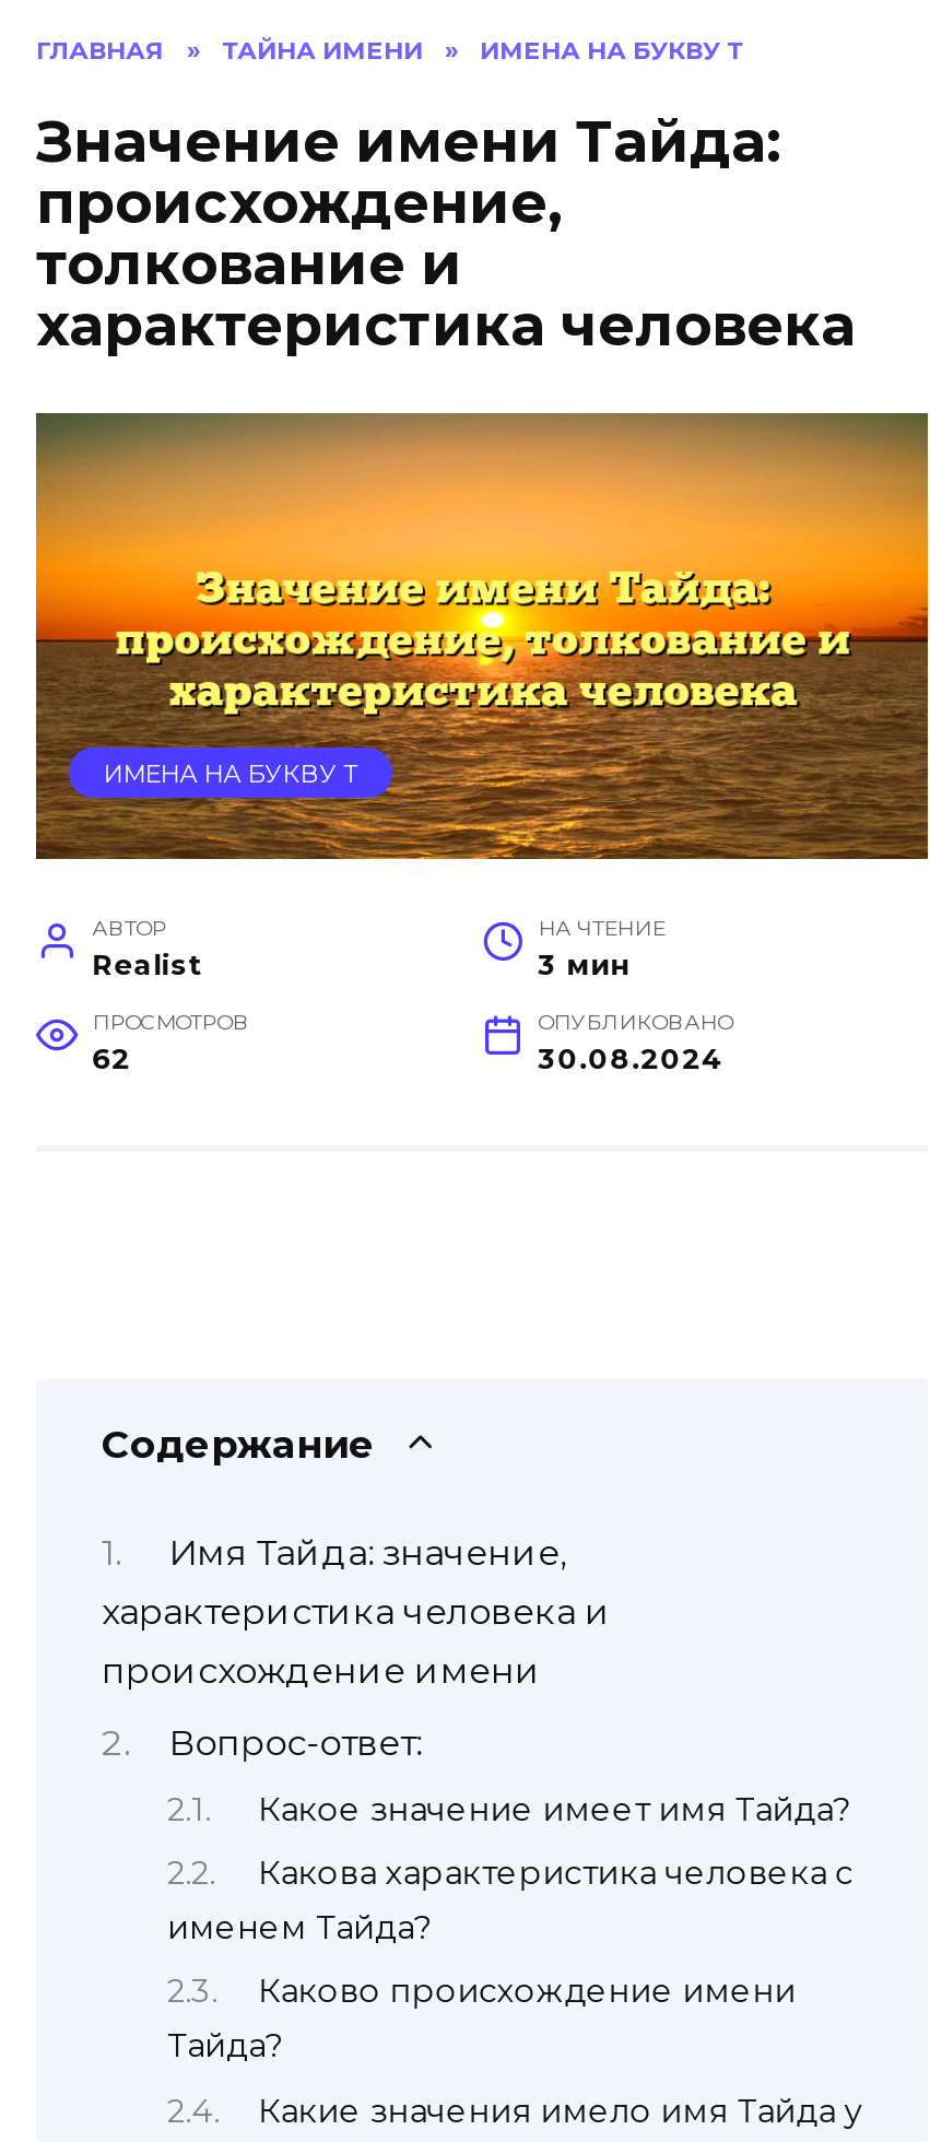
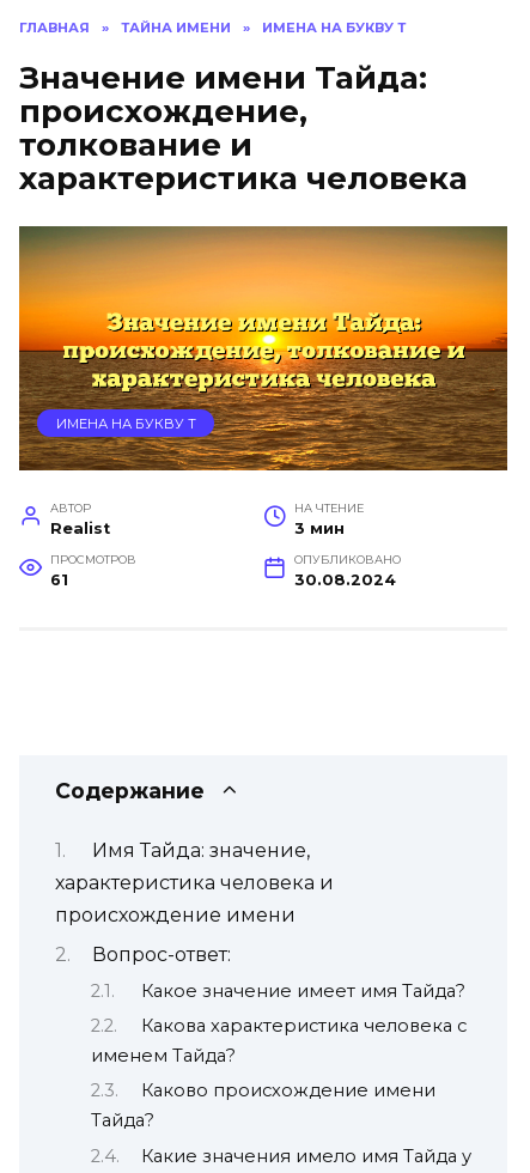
- 62
+ 61
